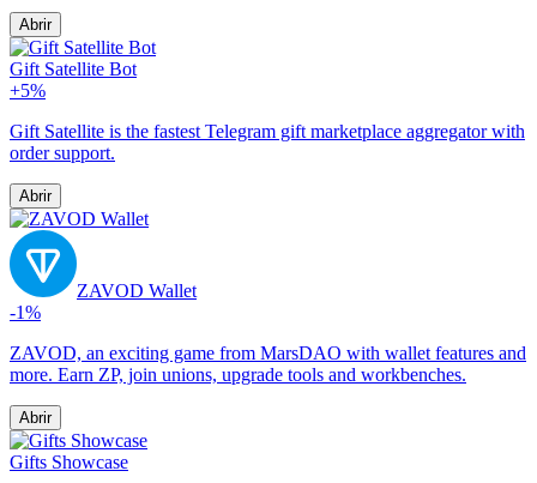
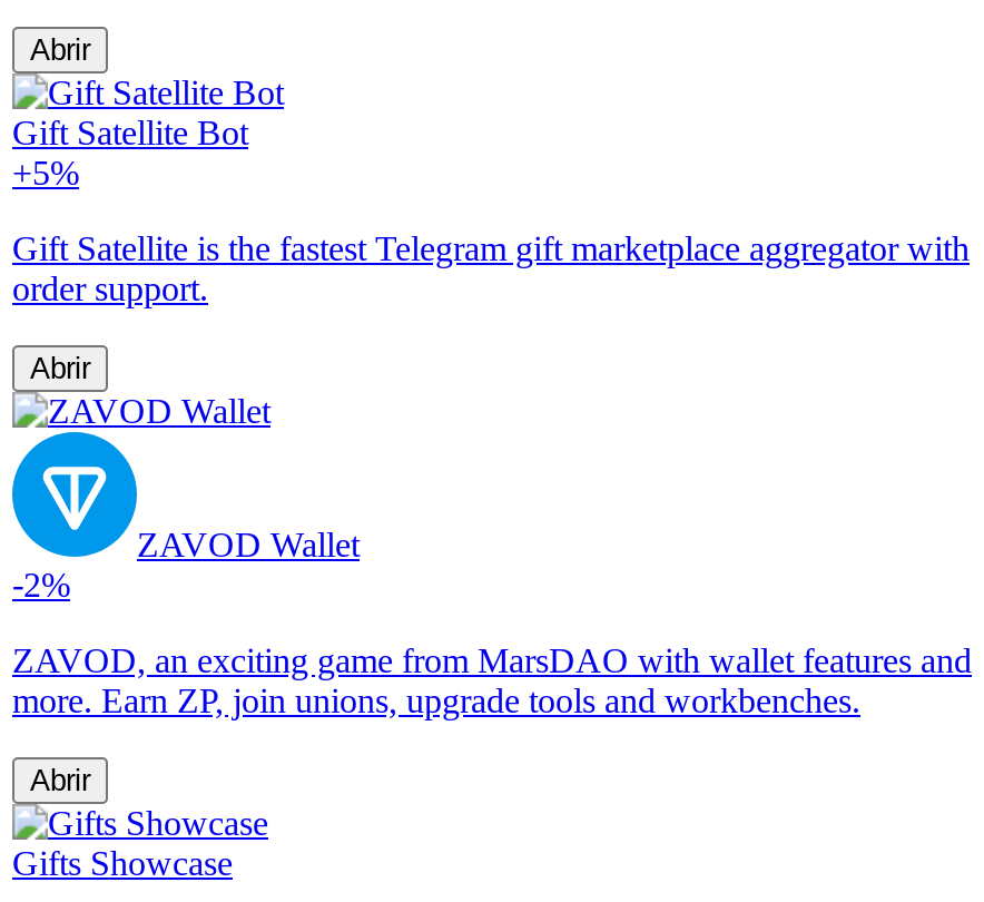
- -1%
+ -2%
